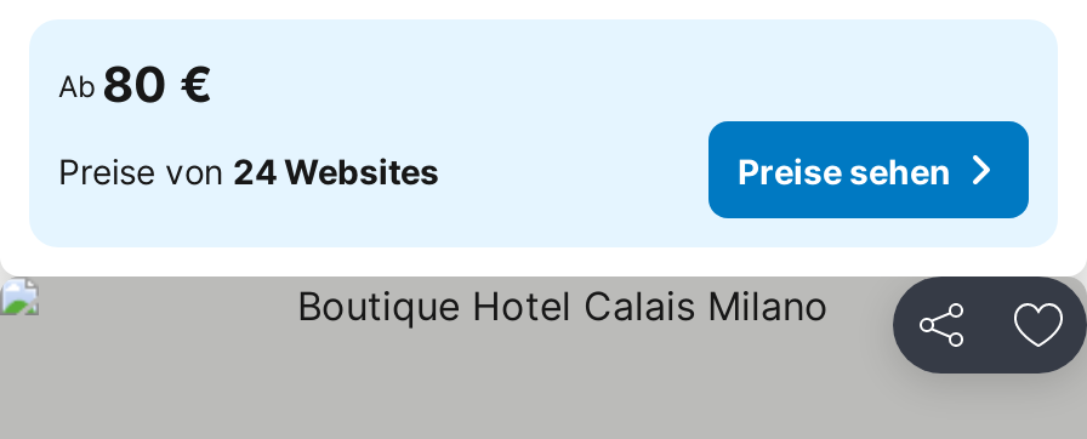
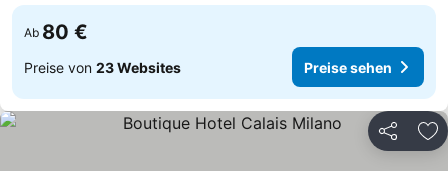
- Preise von 24 Websites
+ Preise von 23 Websites
